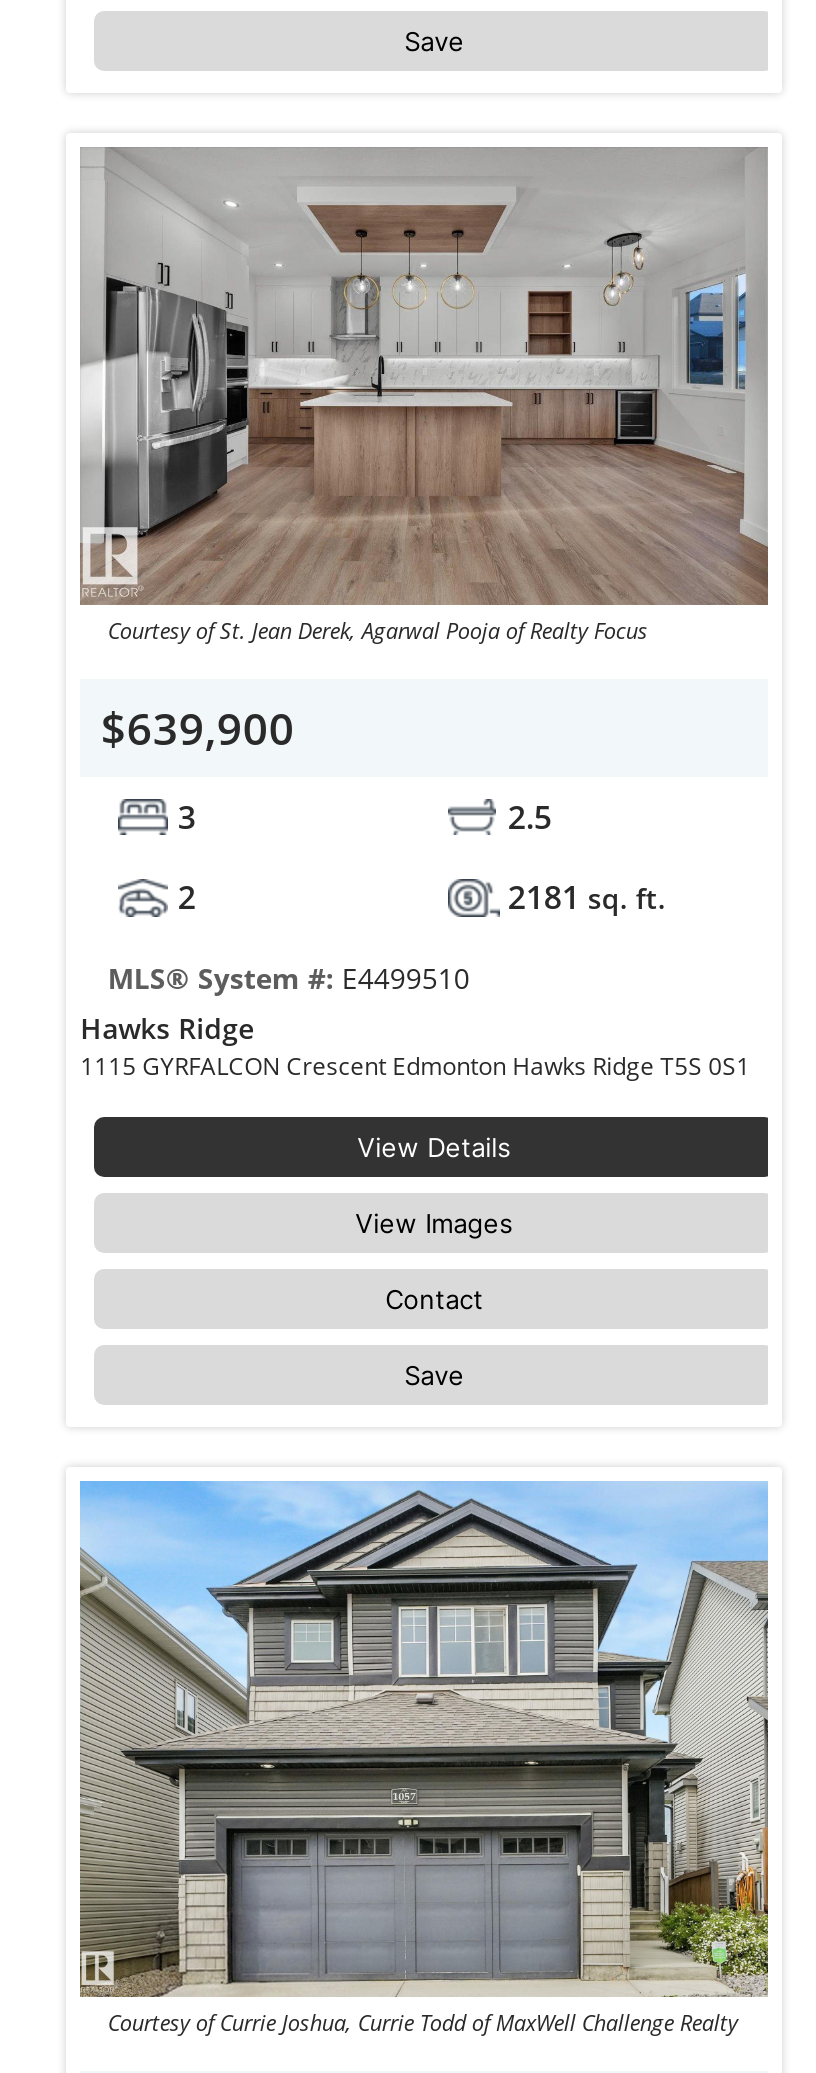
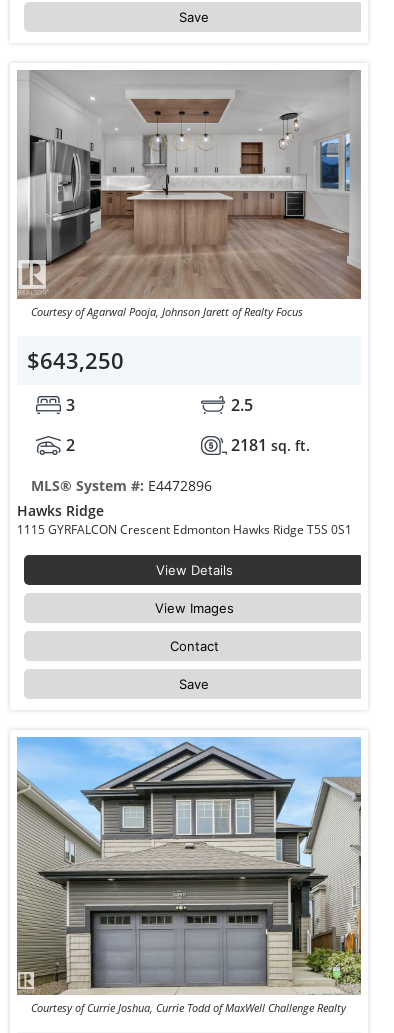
- Courtesy of St. Jean Derek, Agarwal Pooja of Realty Focus
+ Courtesy of Agarwal Pooja, Johnson Jarett of Realty Focus

- $639,900
+ $643,250

- MLS® System #: E4499510
+ MLS® System #: E4472896
